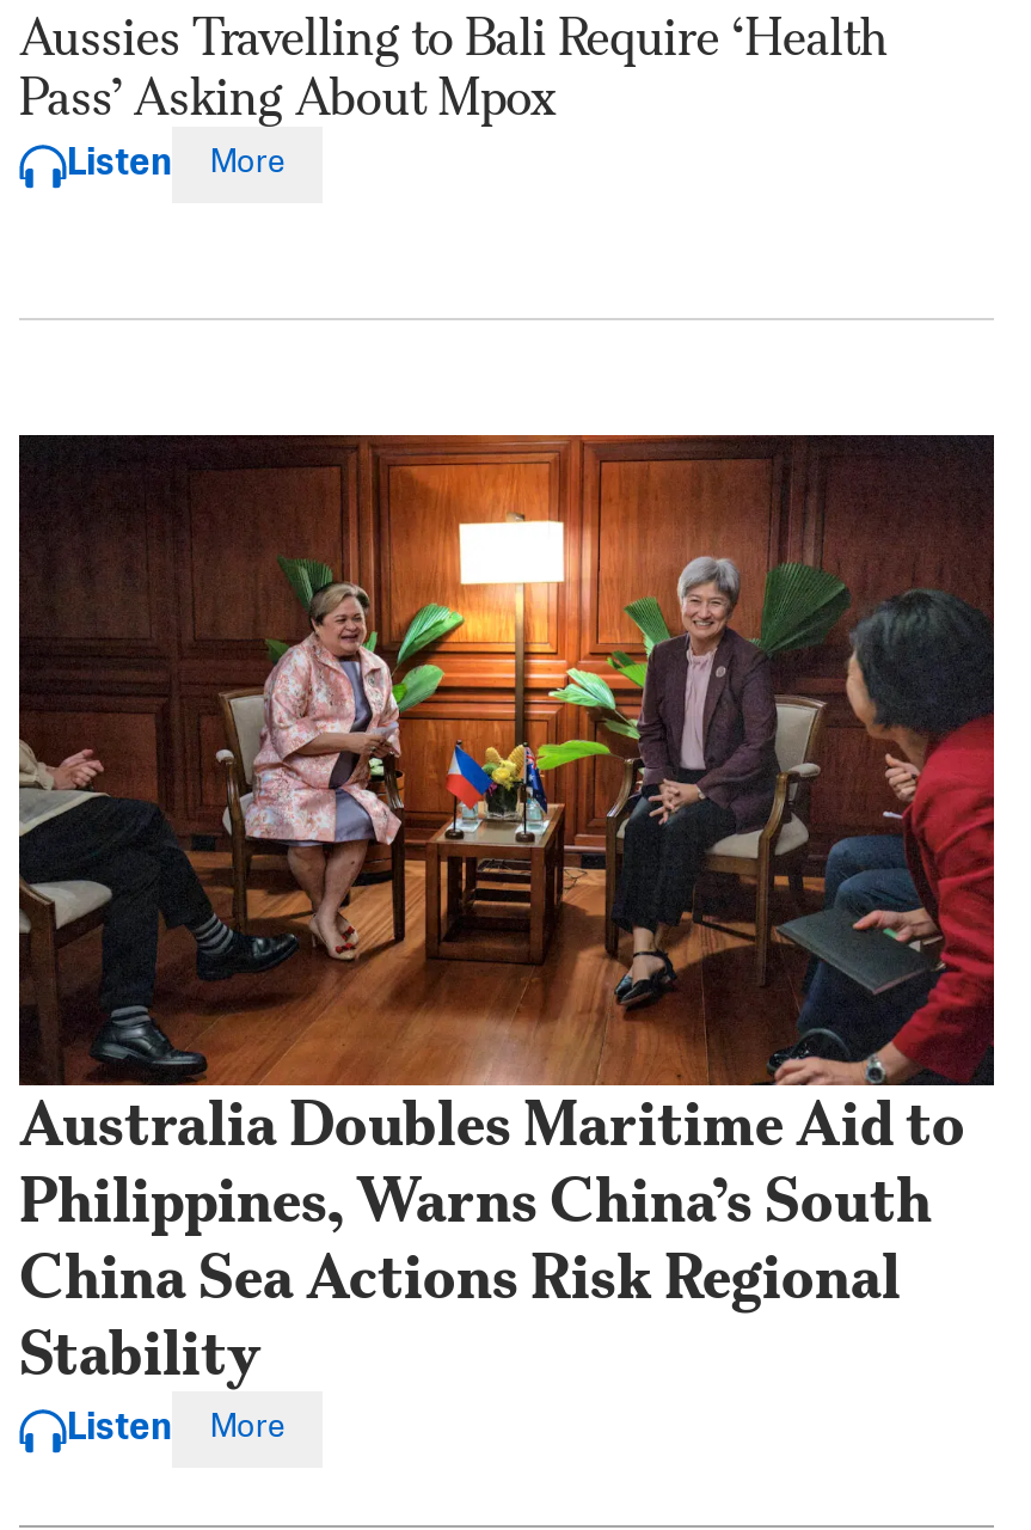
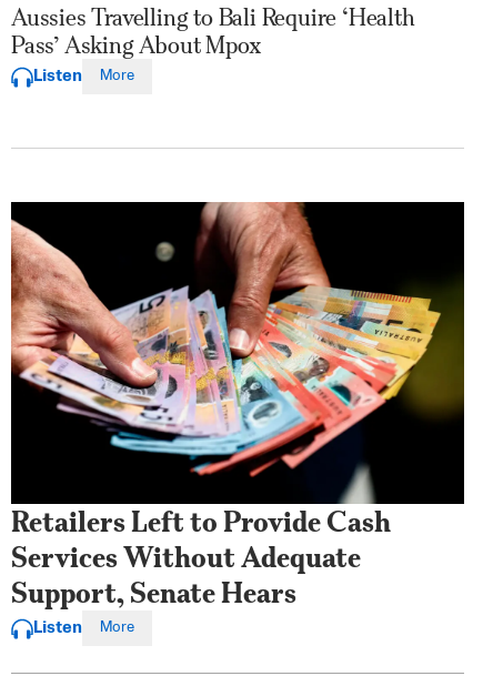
- [image]
- Australia Doubles Maritime Aid to
- Philippines, Warns China’s South
- China Sea Actions Risk Regional
- Stability
+ [image]
+ Retailers Left to Provide Cash
+ Services Without Adequate
+ Support, Senate Hears
